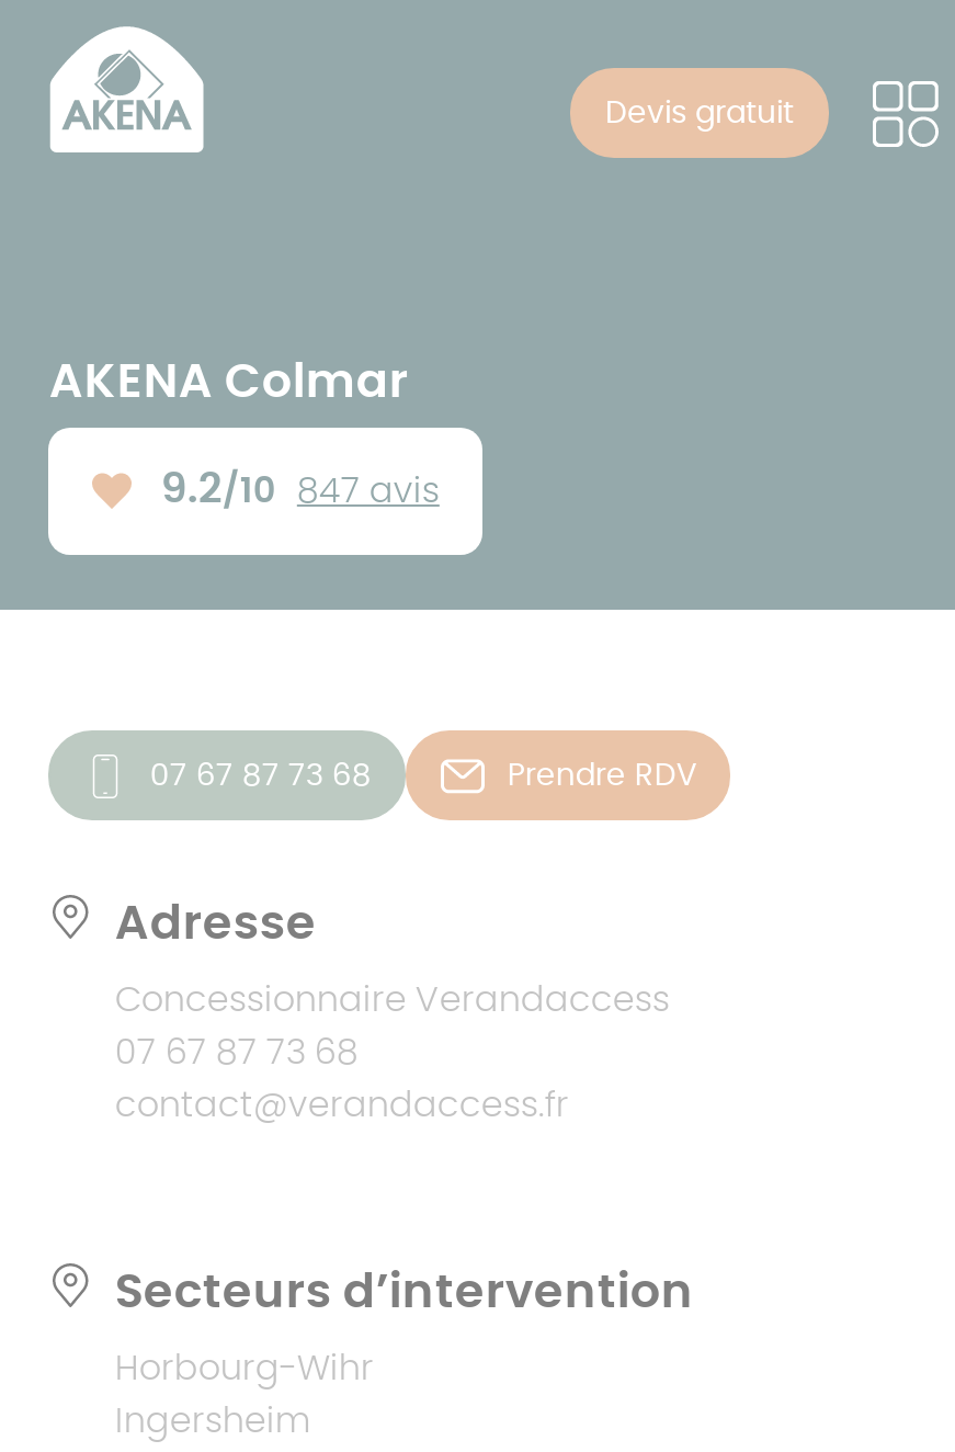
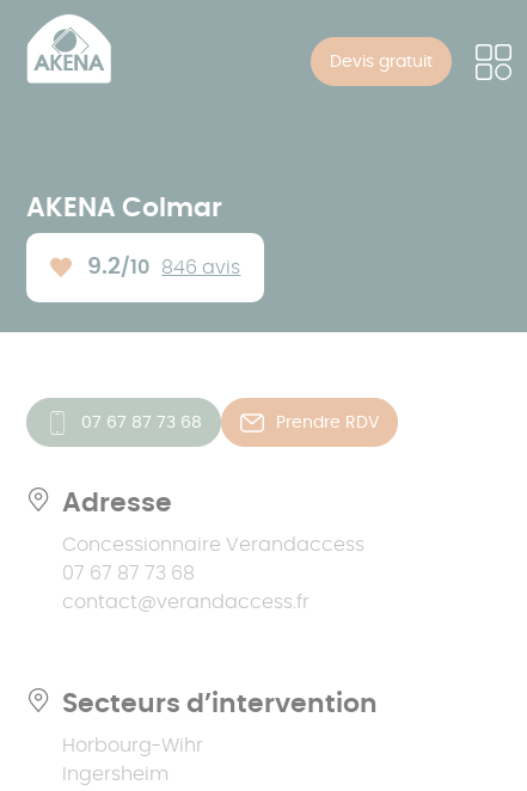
- 9.2/10 847 avis
+ 9.2/10 846 avis
